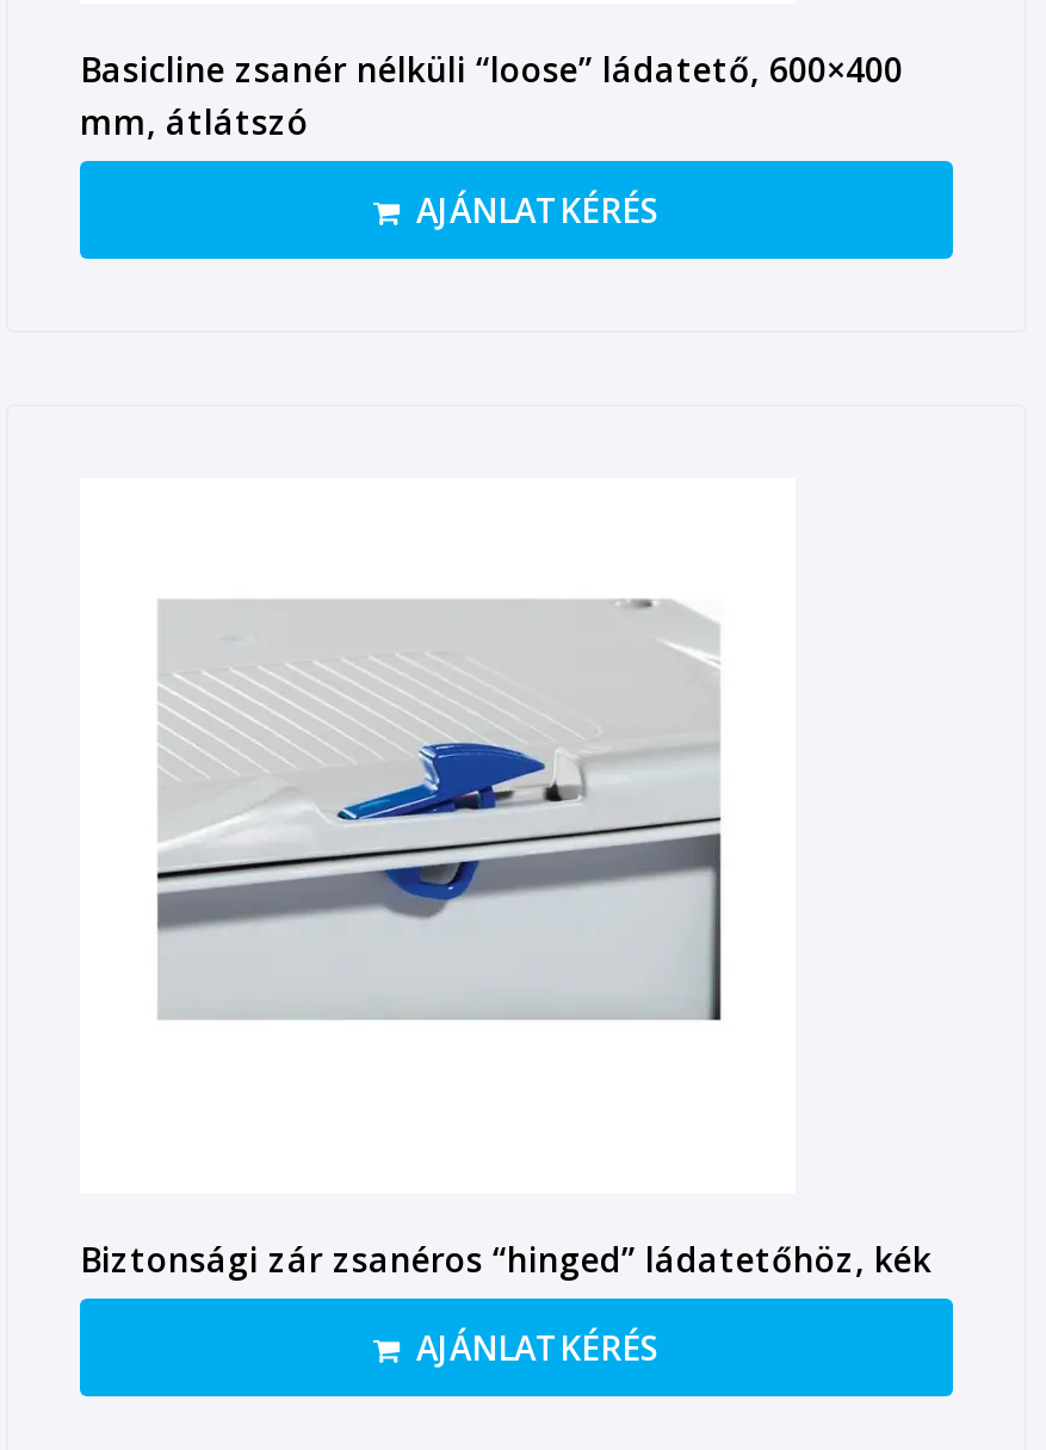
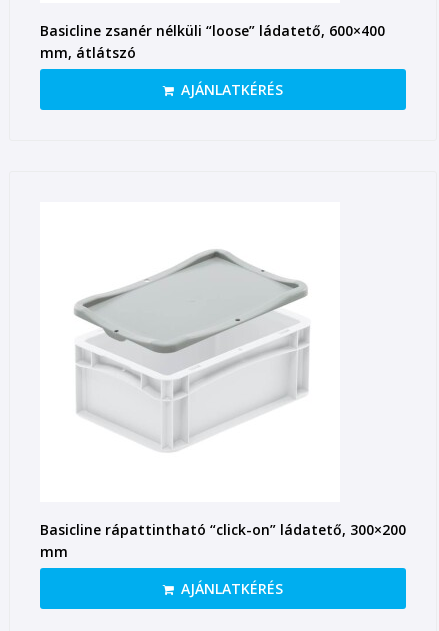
- [image]
+ [image]

- Biztonsági zár zsanéros “hinged” ládatetőhöz, kék
+ Basicline rápattintható “click-on” ládatető, 300×200
+ mm
